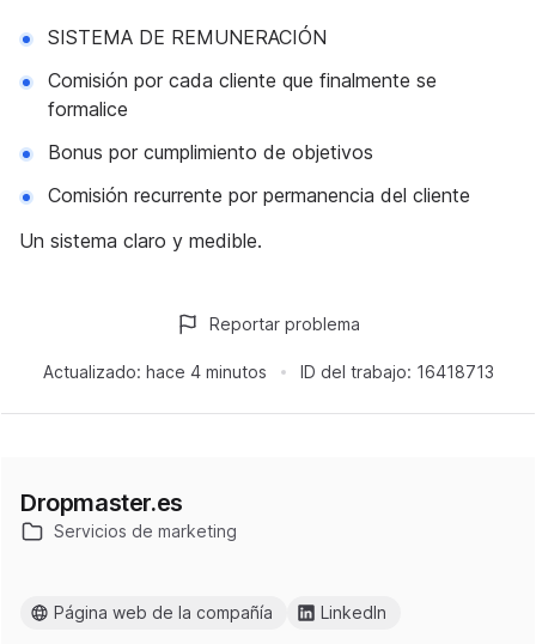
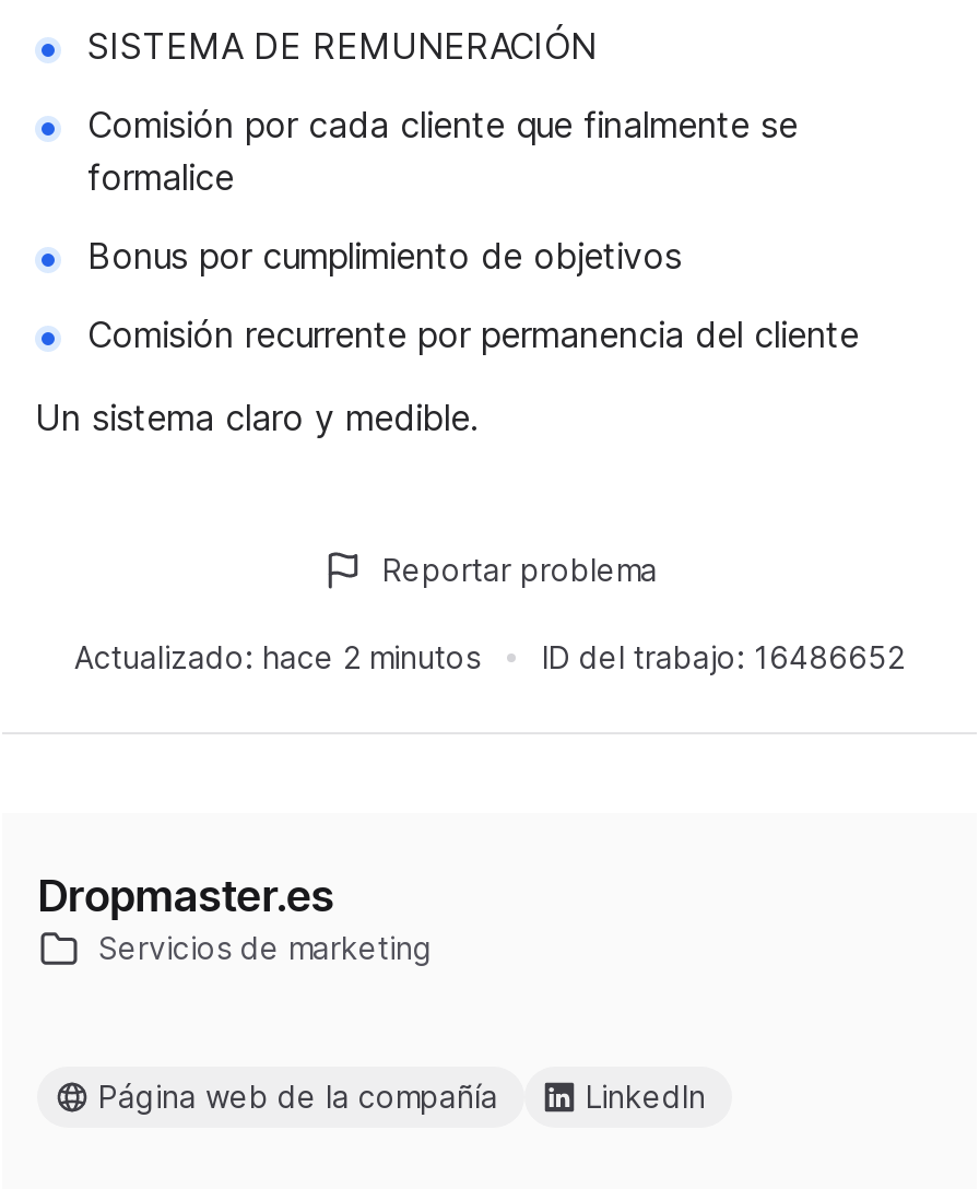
- Actualizado: hace 4 minutos
+ Actualizado: hace 2 minutos

- ID del trabajo: 16418713
+ ID del trabajo: 16486652
